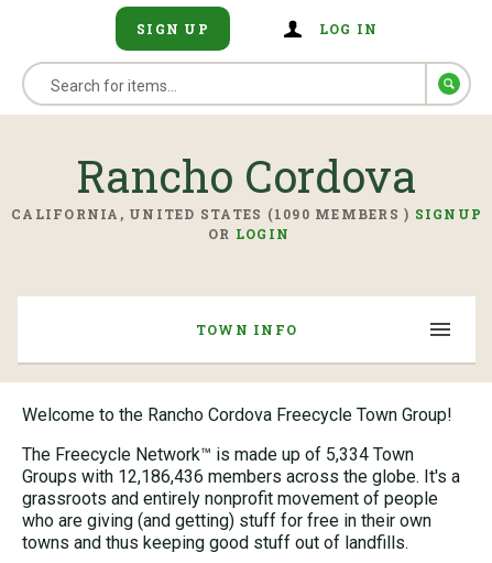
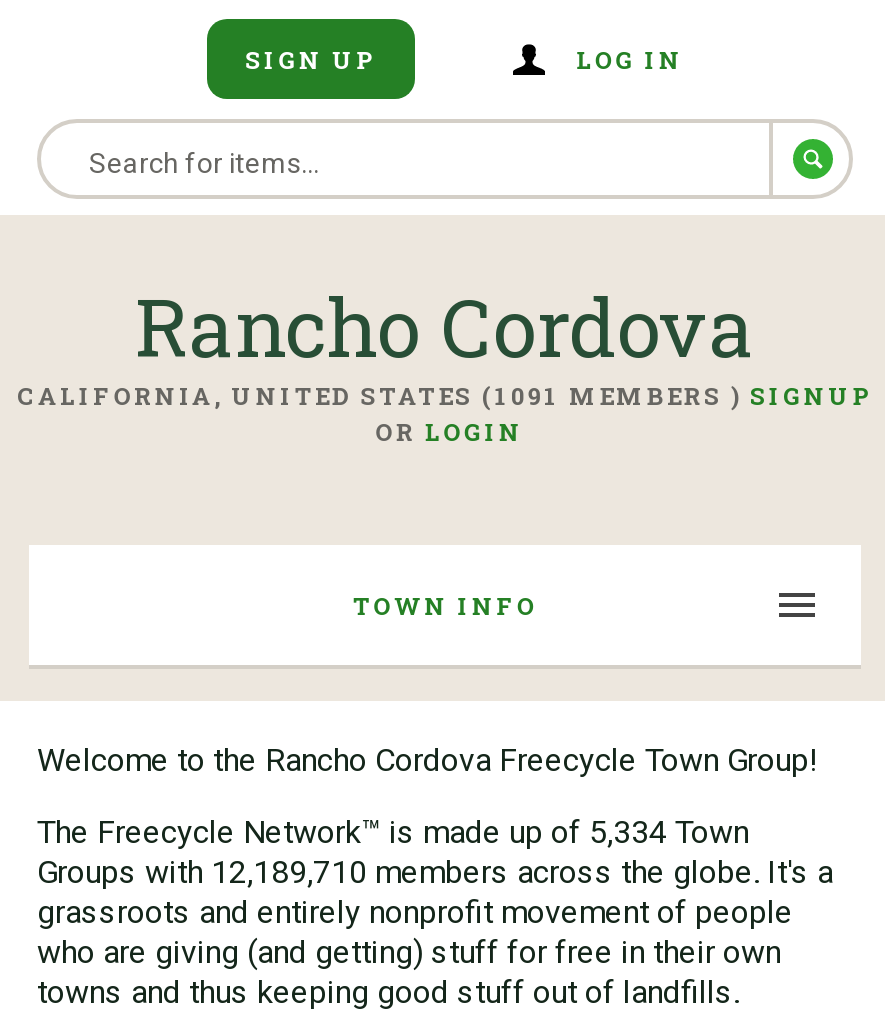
- CALIFORNIA, UNITED STATES (1090 MEMBERS ) SIGNUP
+ CALIFORNIA, UNITED STATES (1091 MEMBERS ) SIGNUP

- Groups with 12,186,436 members across the globe. It's a
+ Groups with 12,189,710 members across the globe. It's a
